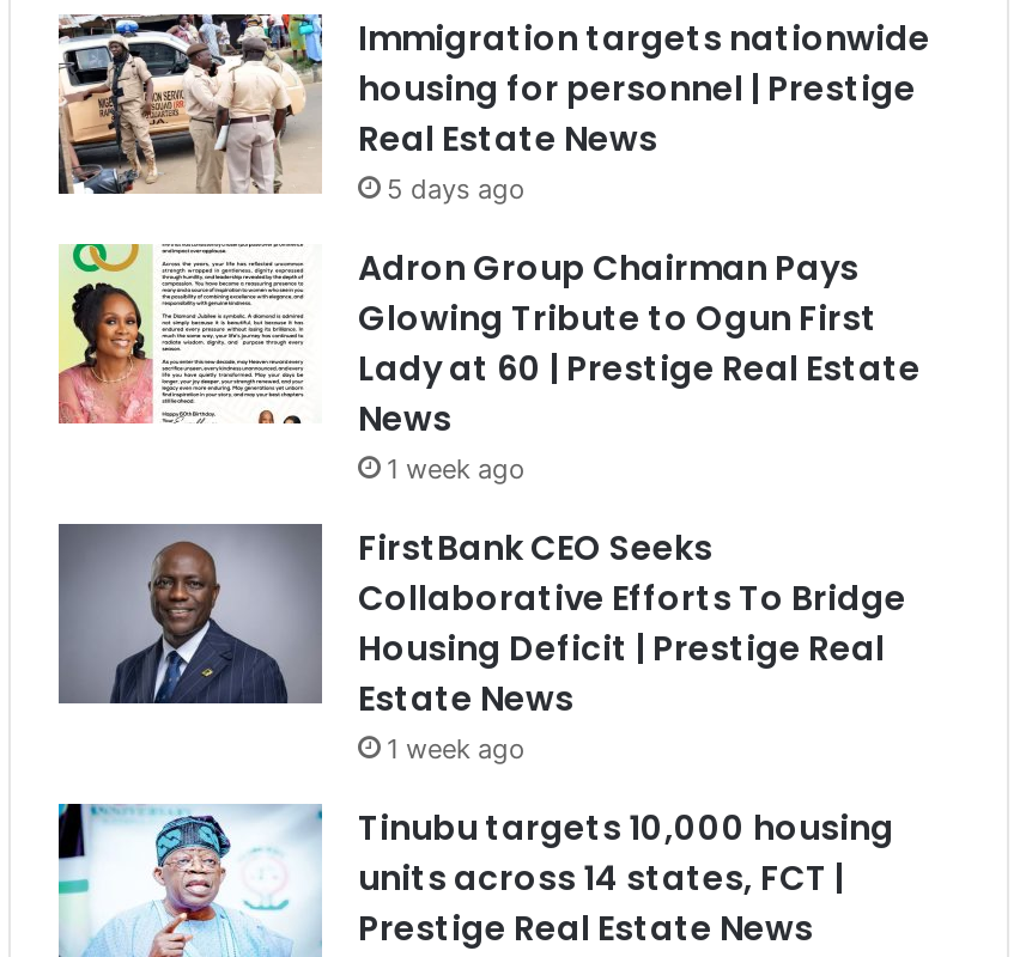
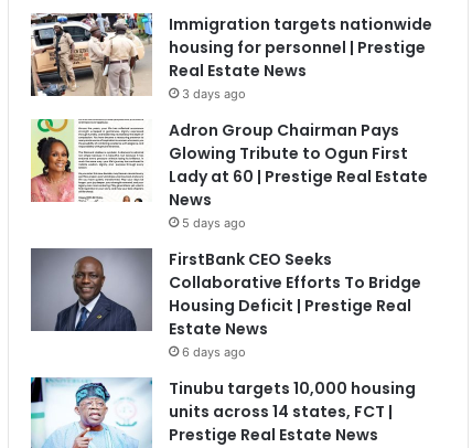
- 5 days ago
+ 3 days ago

- 1 week ago
+ 5 days ago

- 1 week ago
+ 6 days ago
